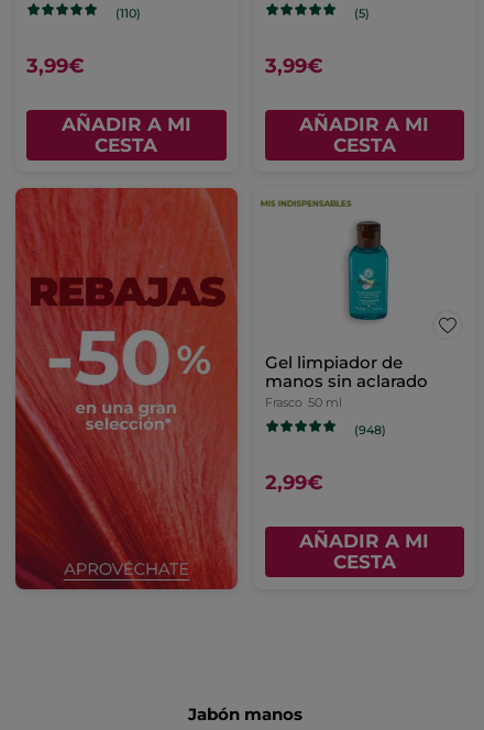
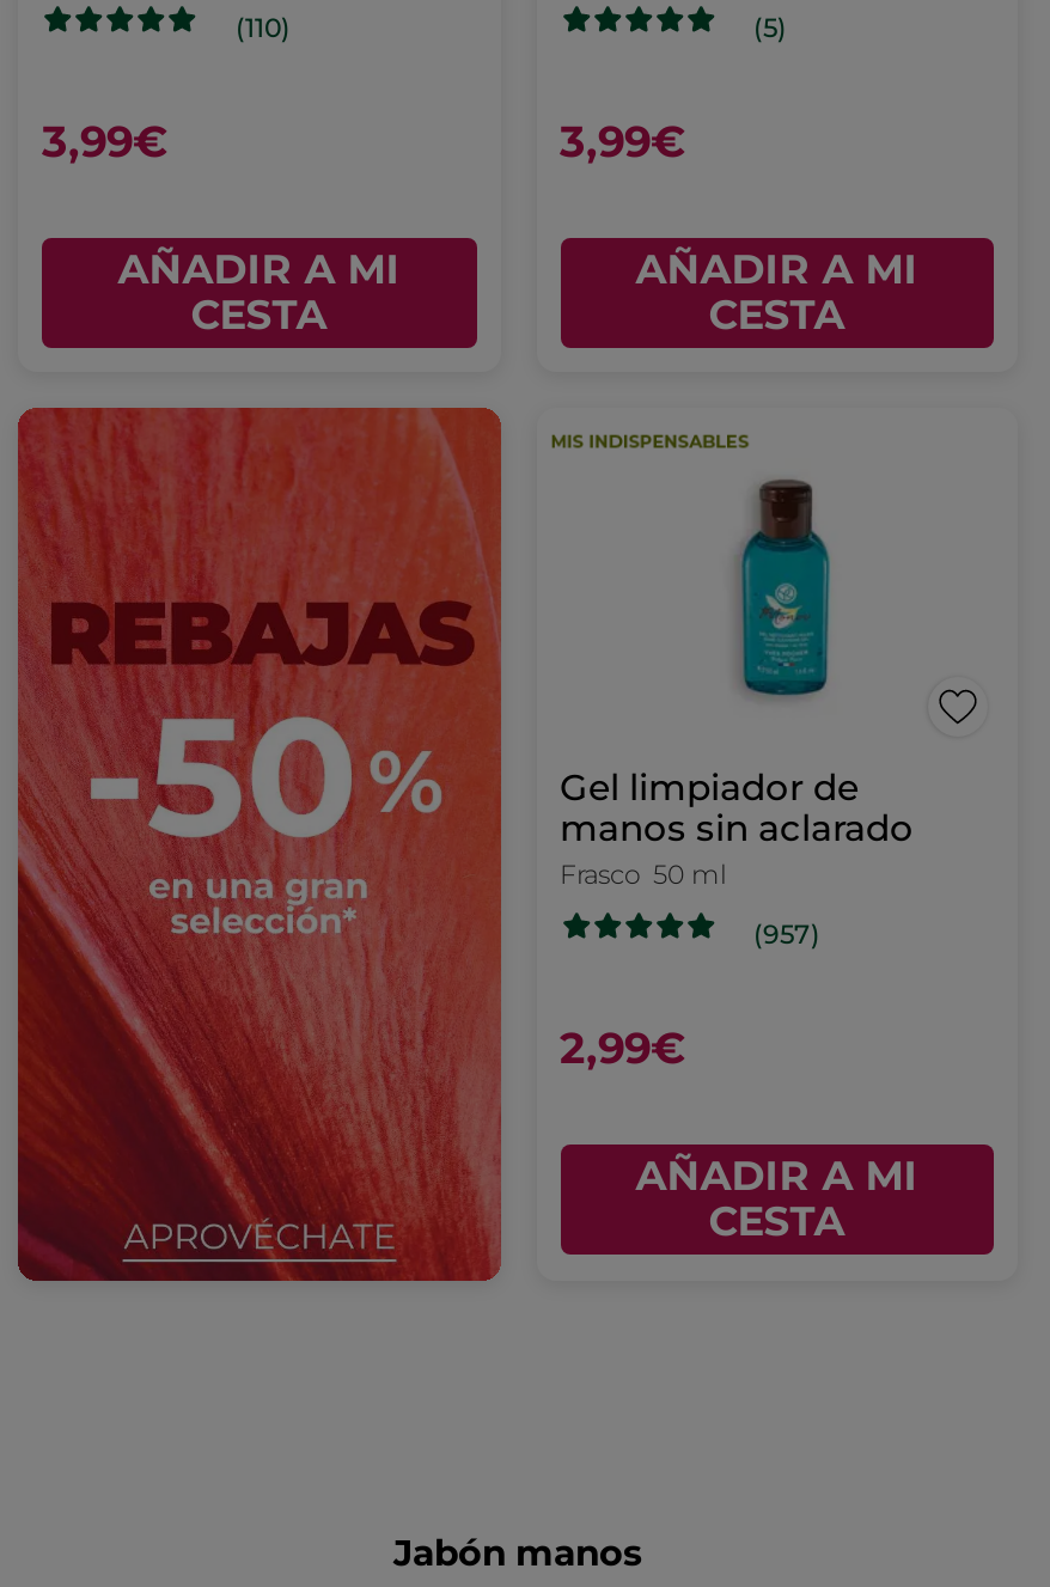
- (948)
+ (957)
